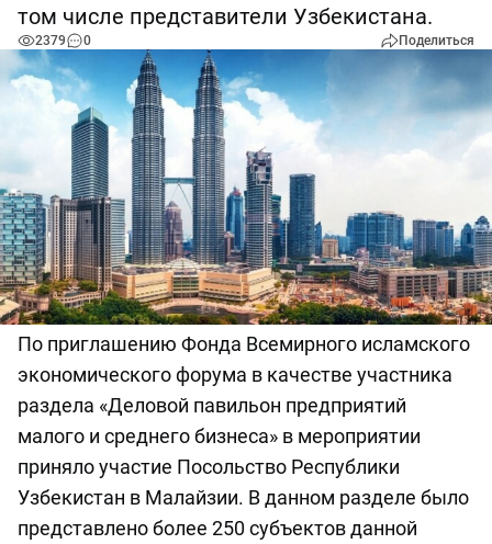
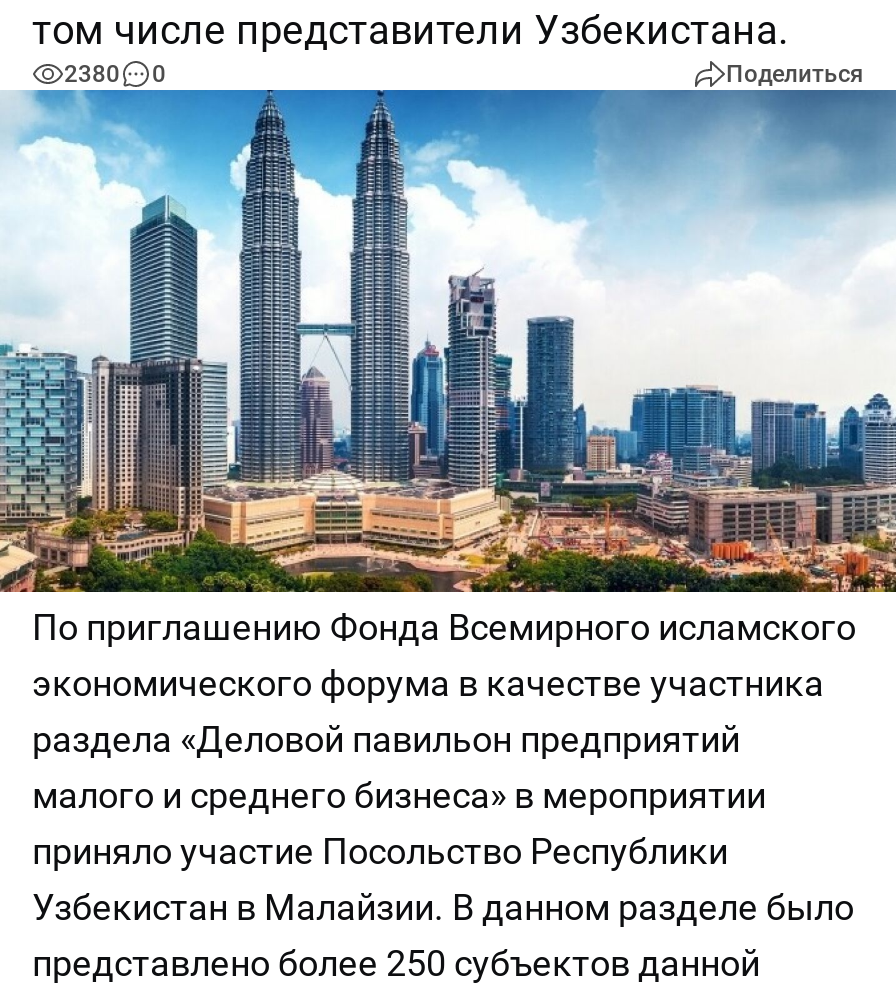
- 2379 0
+ 2380 0
